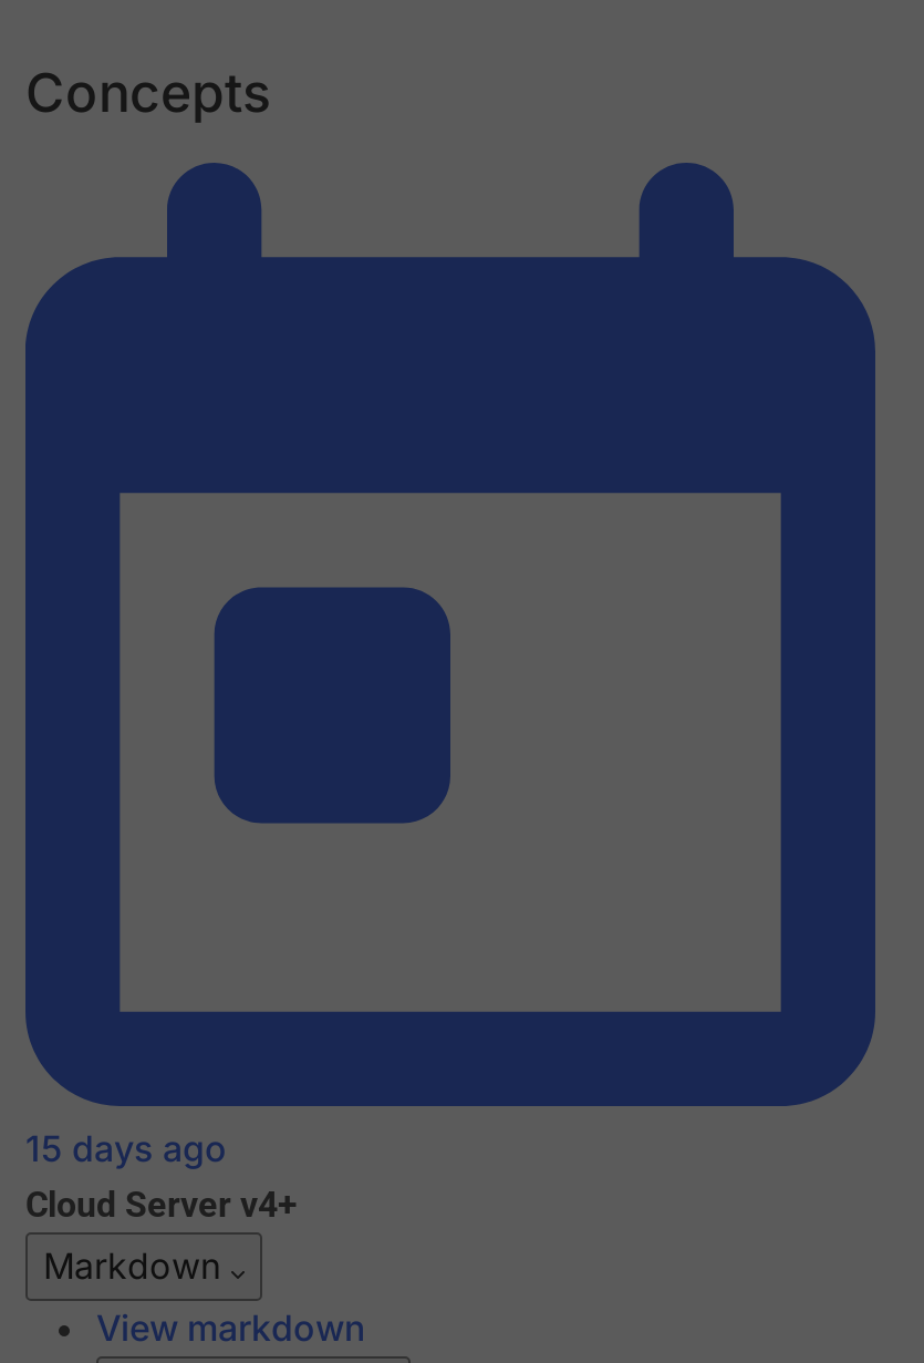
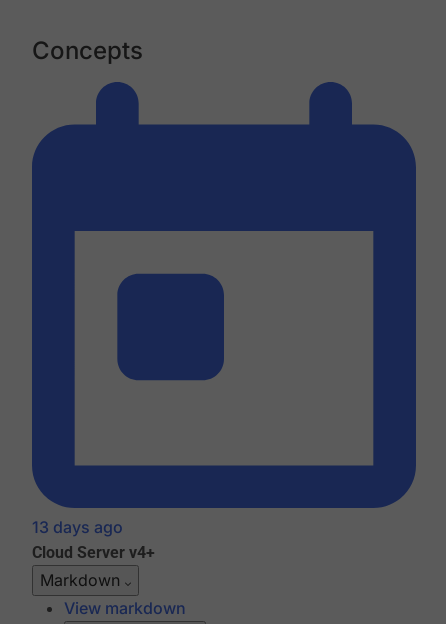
- 15 days ago
+ 13 days ago
